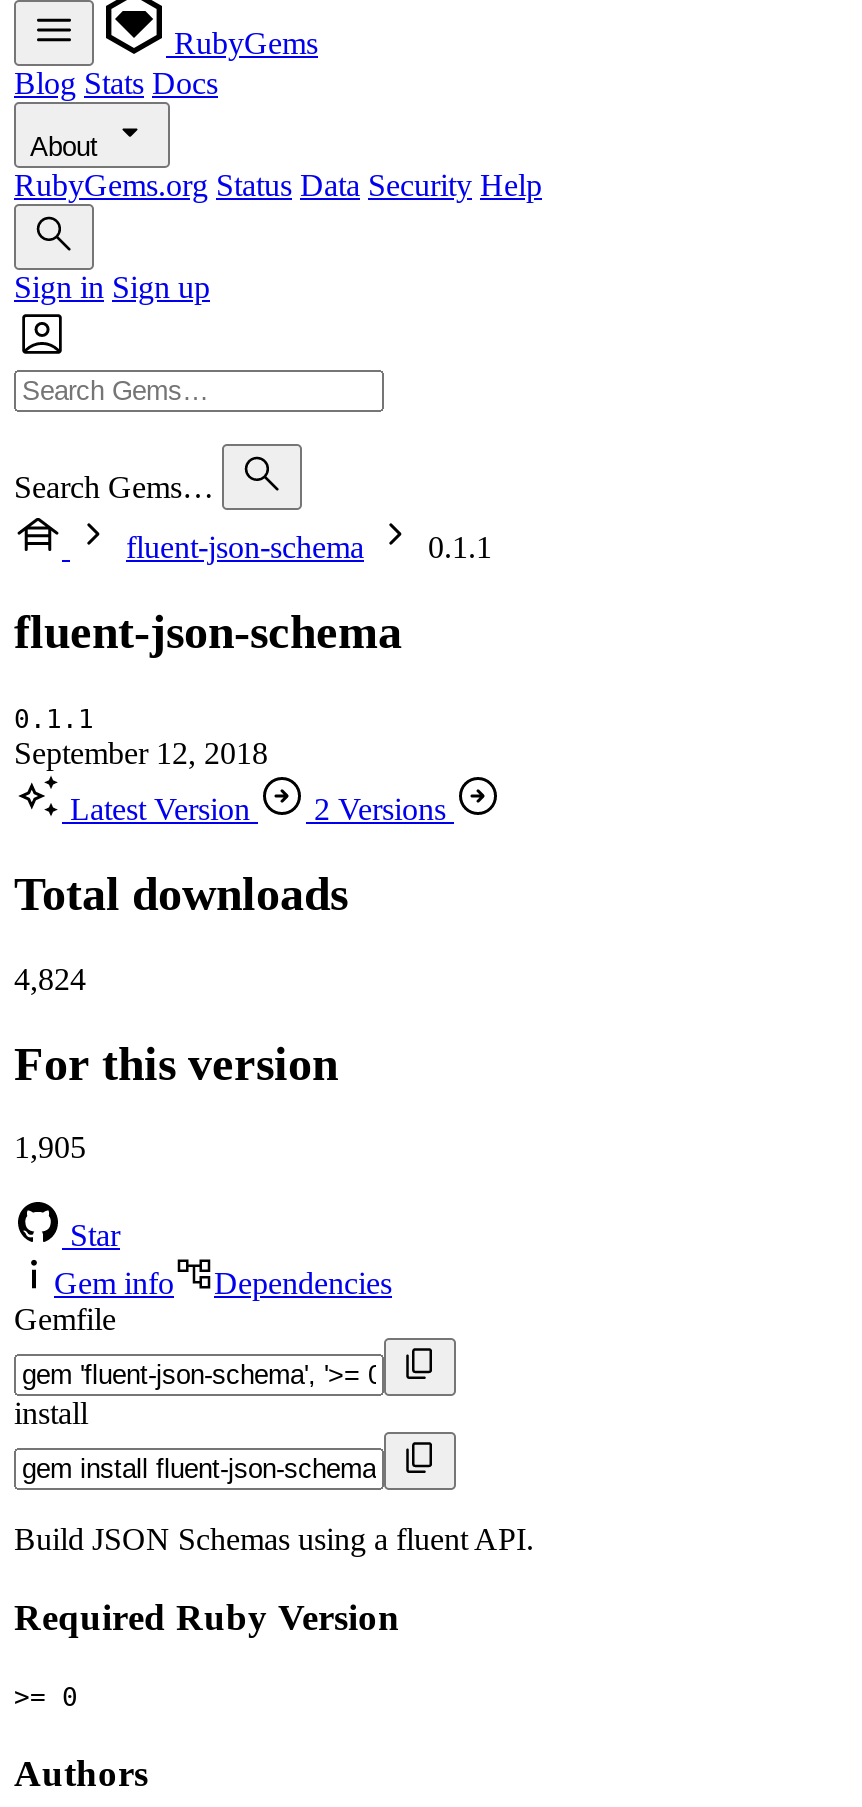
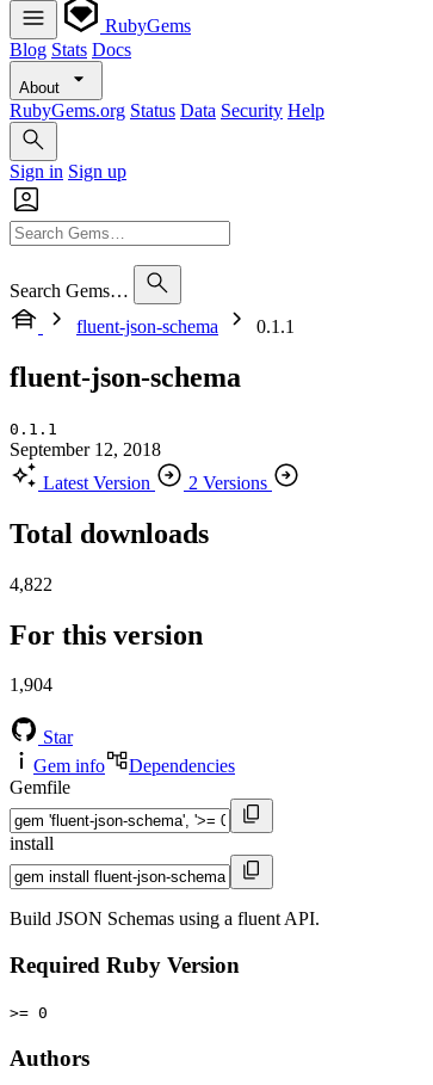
- 4,824
+ 4,822

- 1,905
+ 1,904
